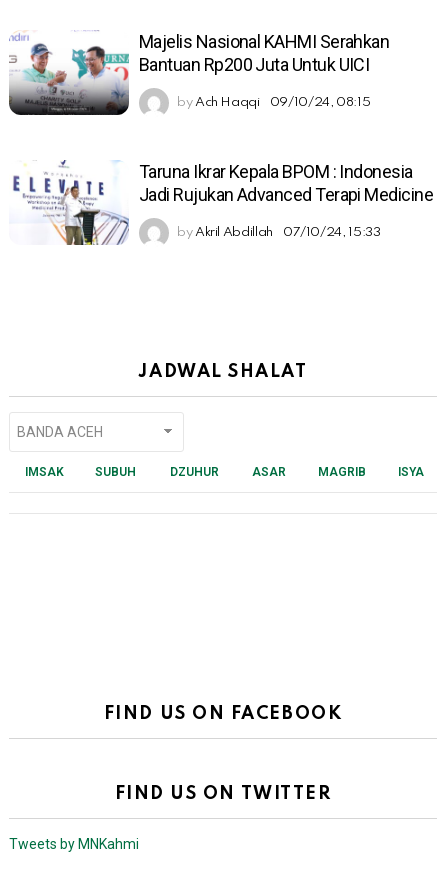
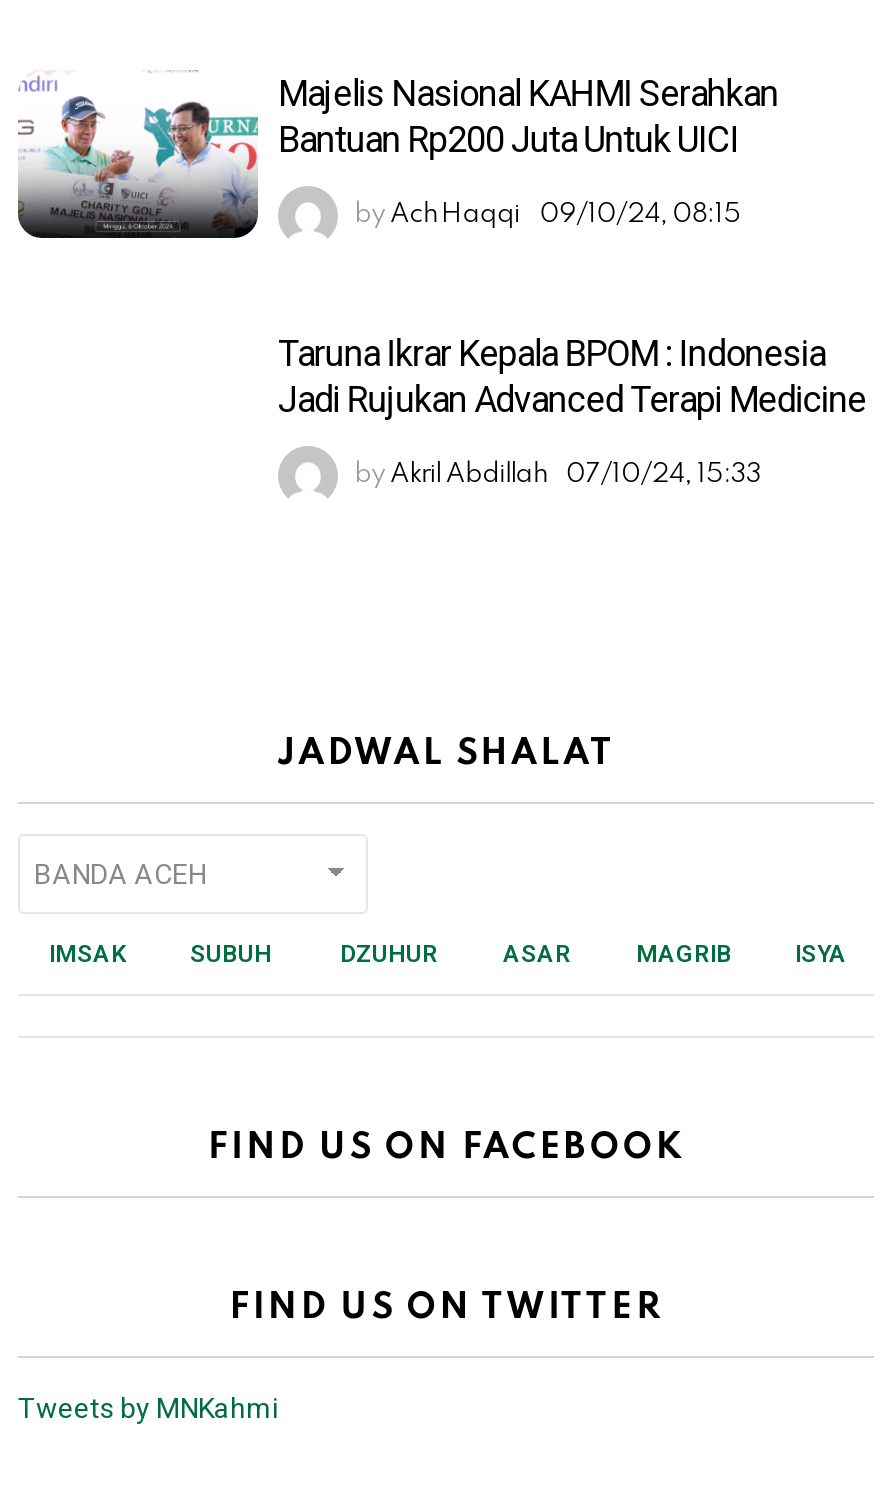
- [image]
